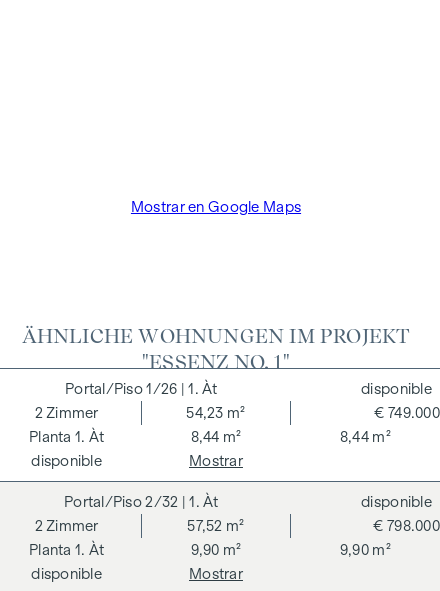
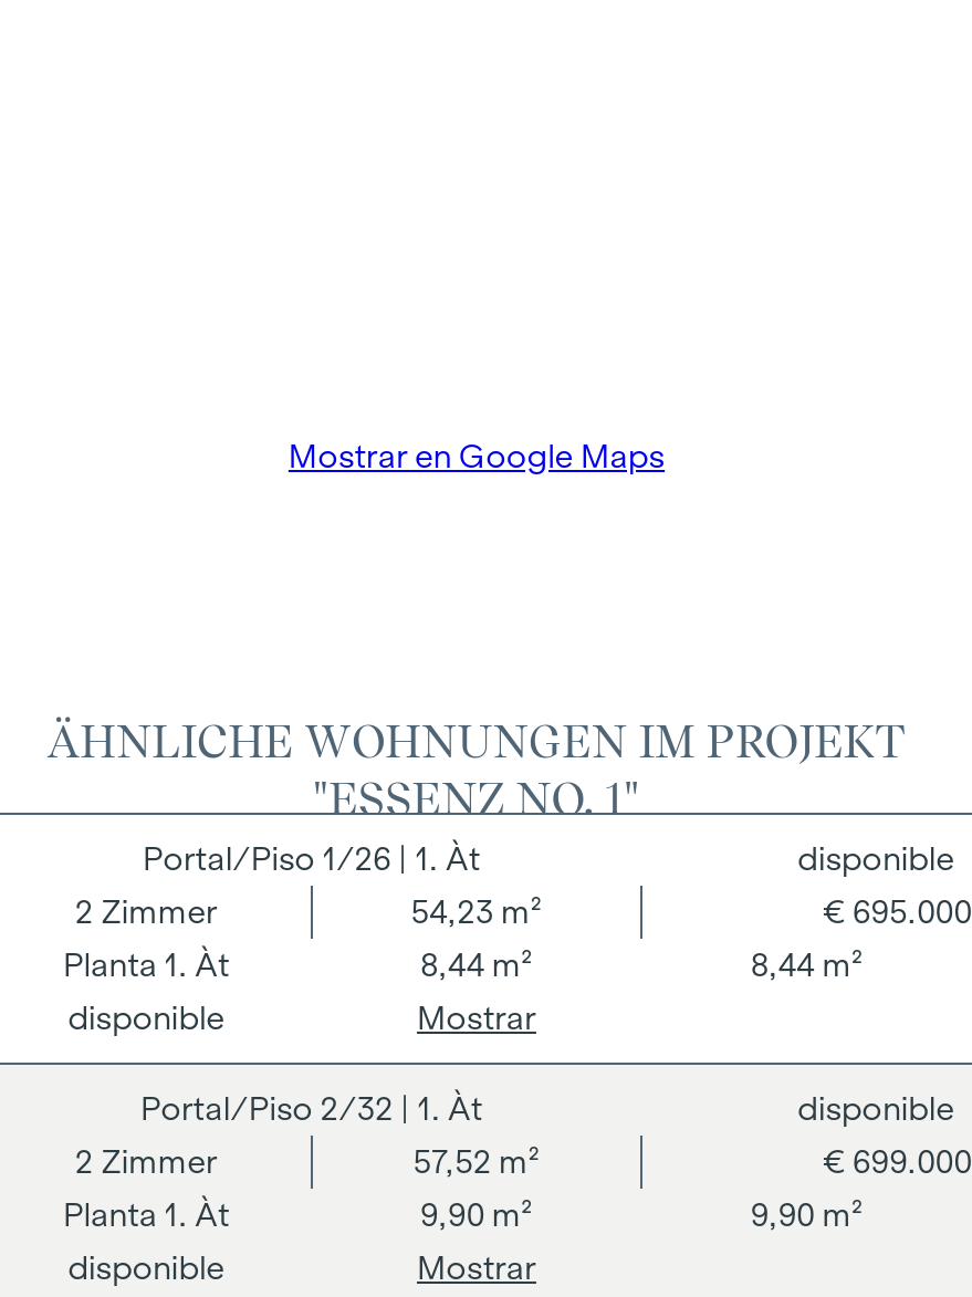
- € 749.000
+ € 695.000

- € 798.000
+ € 699.000
